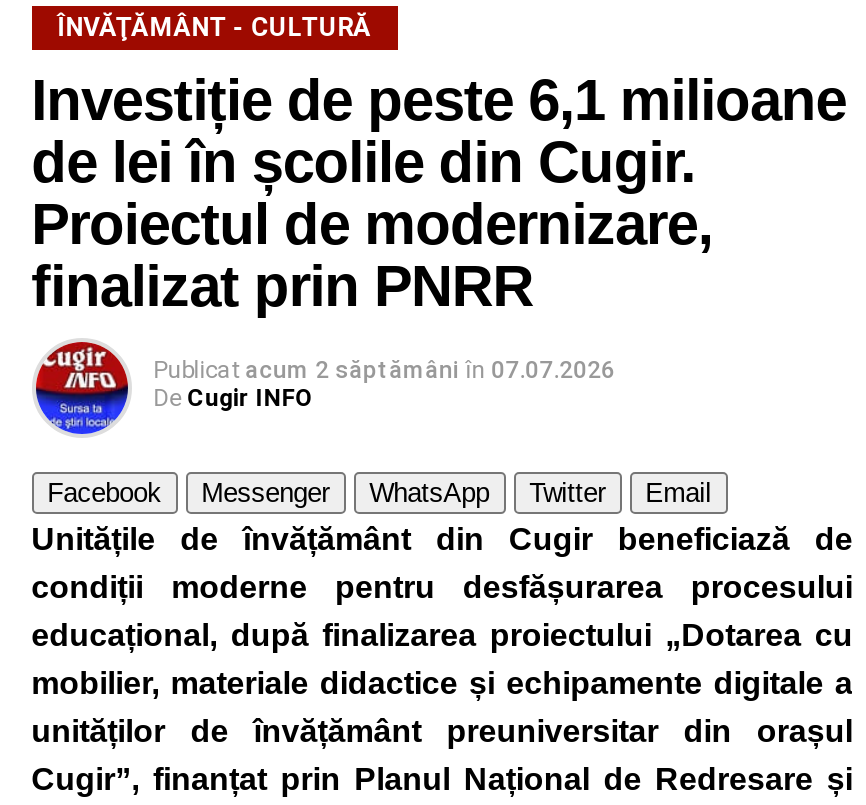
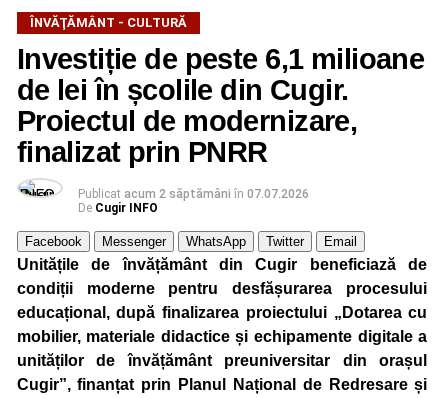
- [image]
+ [image]
